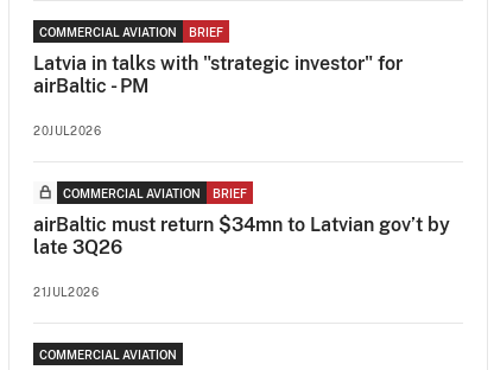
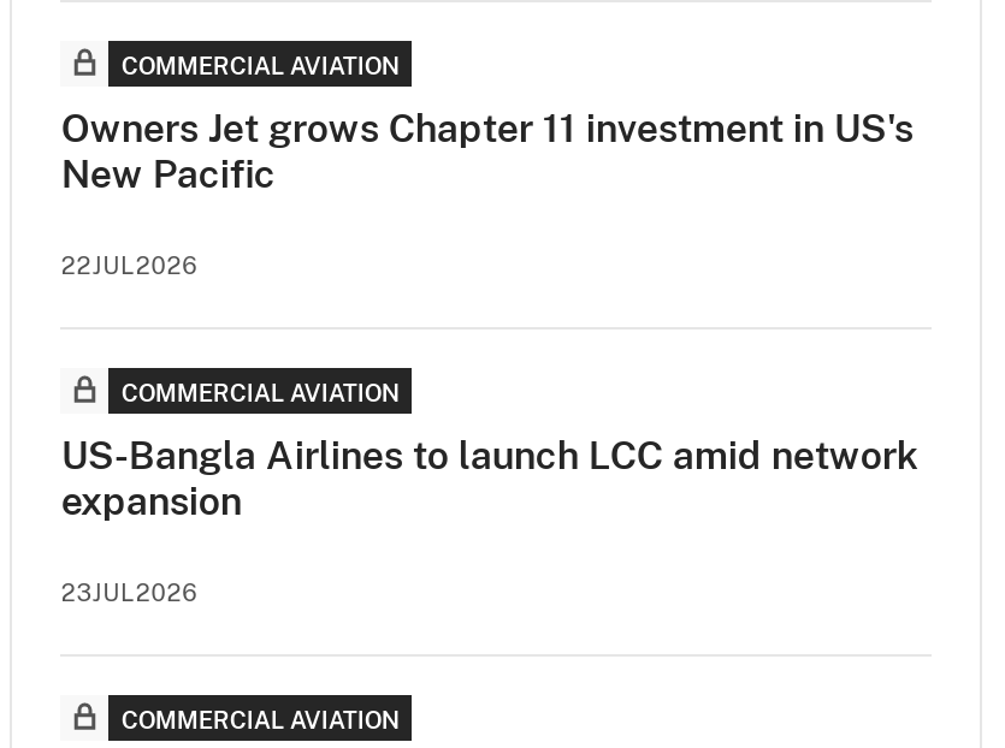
- BRIEF
- Latvia in talks with "strategic investor" for
- airBaltic - PM
- 20JUL2026
+ Owners Jet grows Chapter 11 investment in US's
+ New Pacific
+ 22JUL2026

- BRIEF
- airBaltic must return $34mn to Latvian gov’t by
- late 3Q26
- 21JUL2026
+ US-Bangla Airlines to launch LCC amid network
+ expansion
+ 23JUL2026
